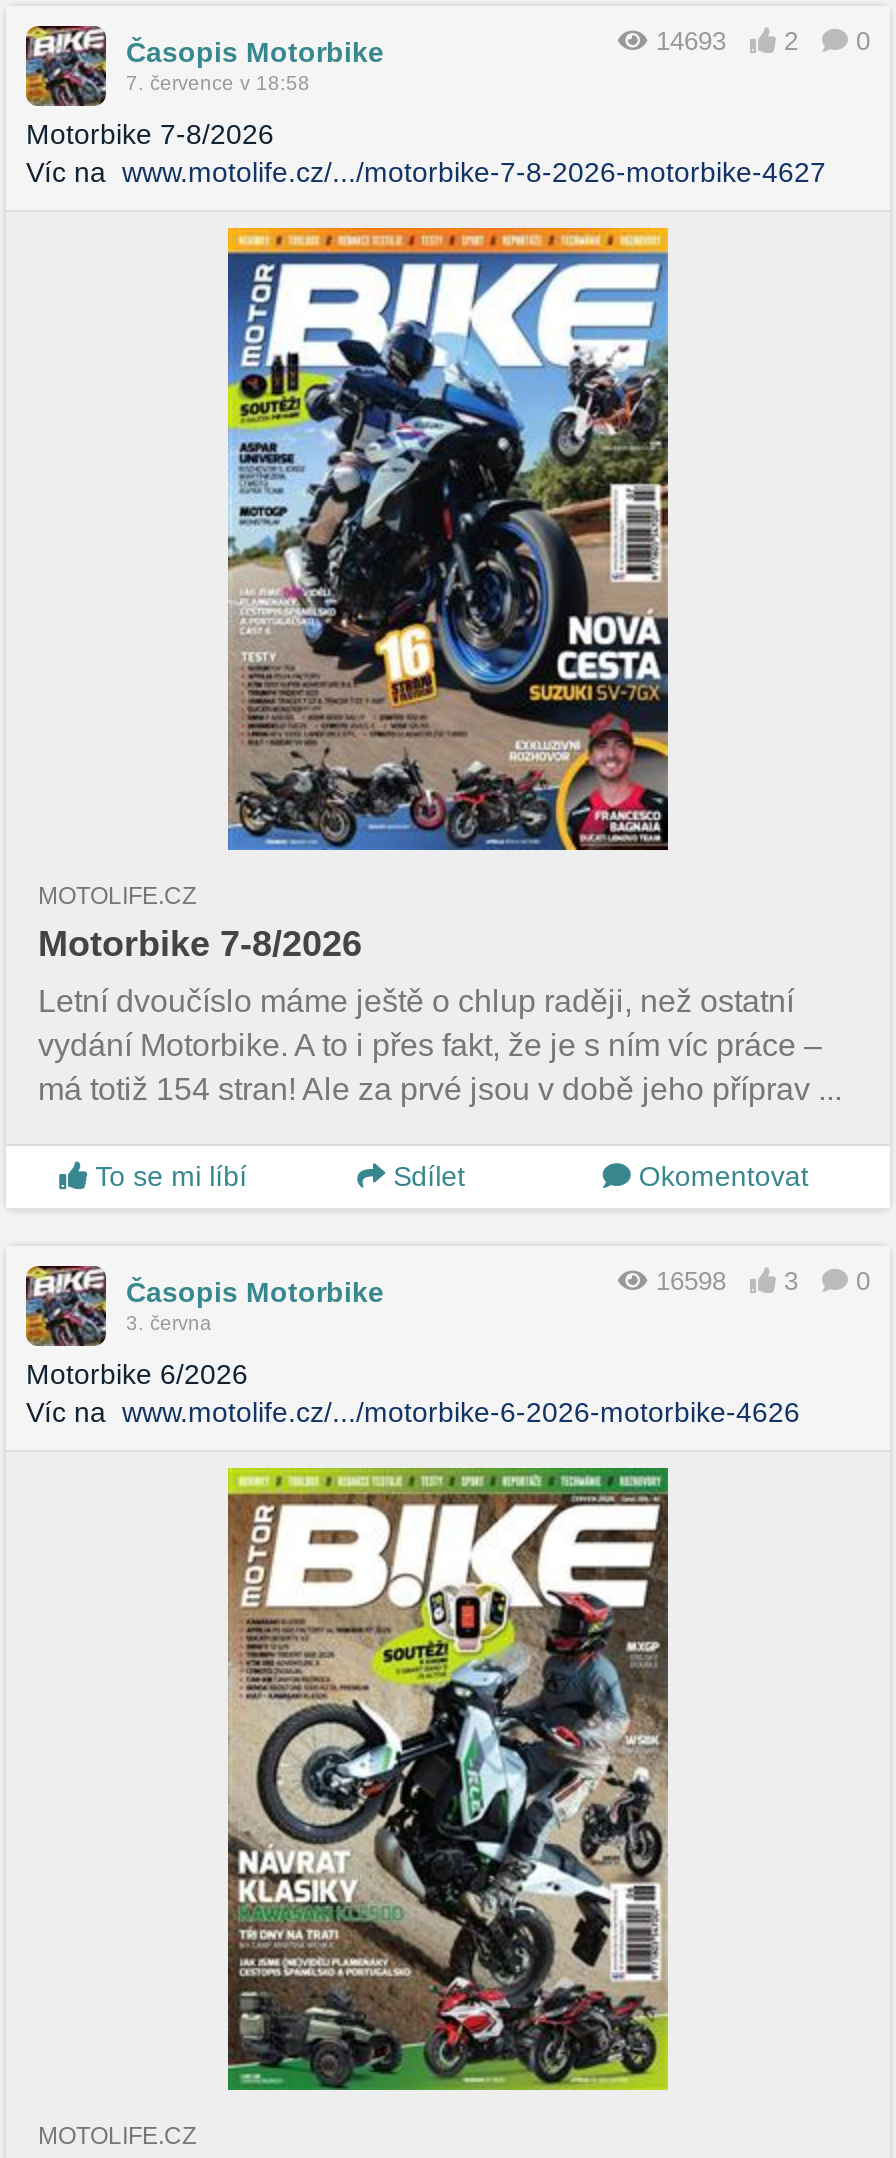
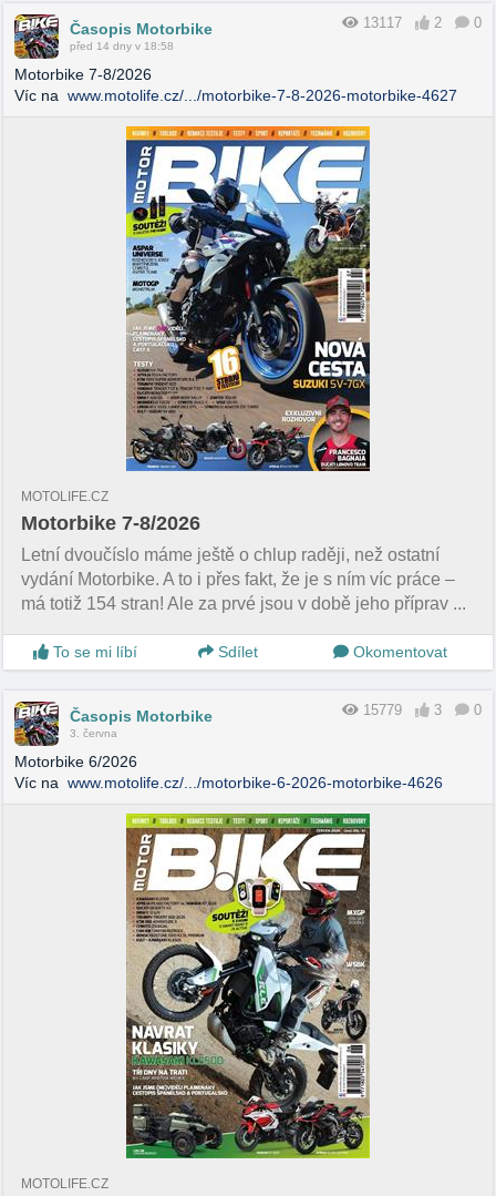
- 14693 2 0
+ 13117 2 0

- 7. července v 18:58
+ před 14 dny v 18:58

- 16598 3 0
+ 15779 3 0
